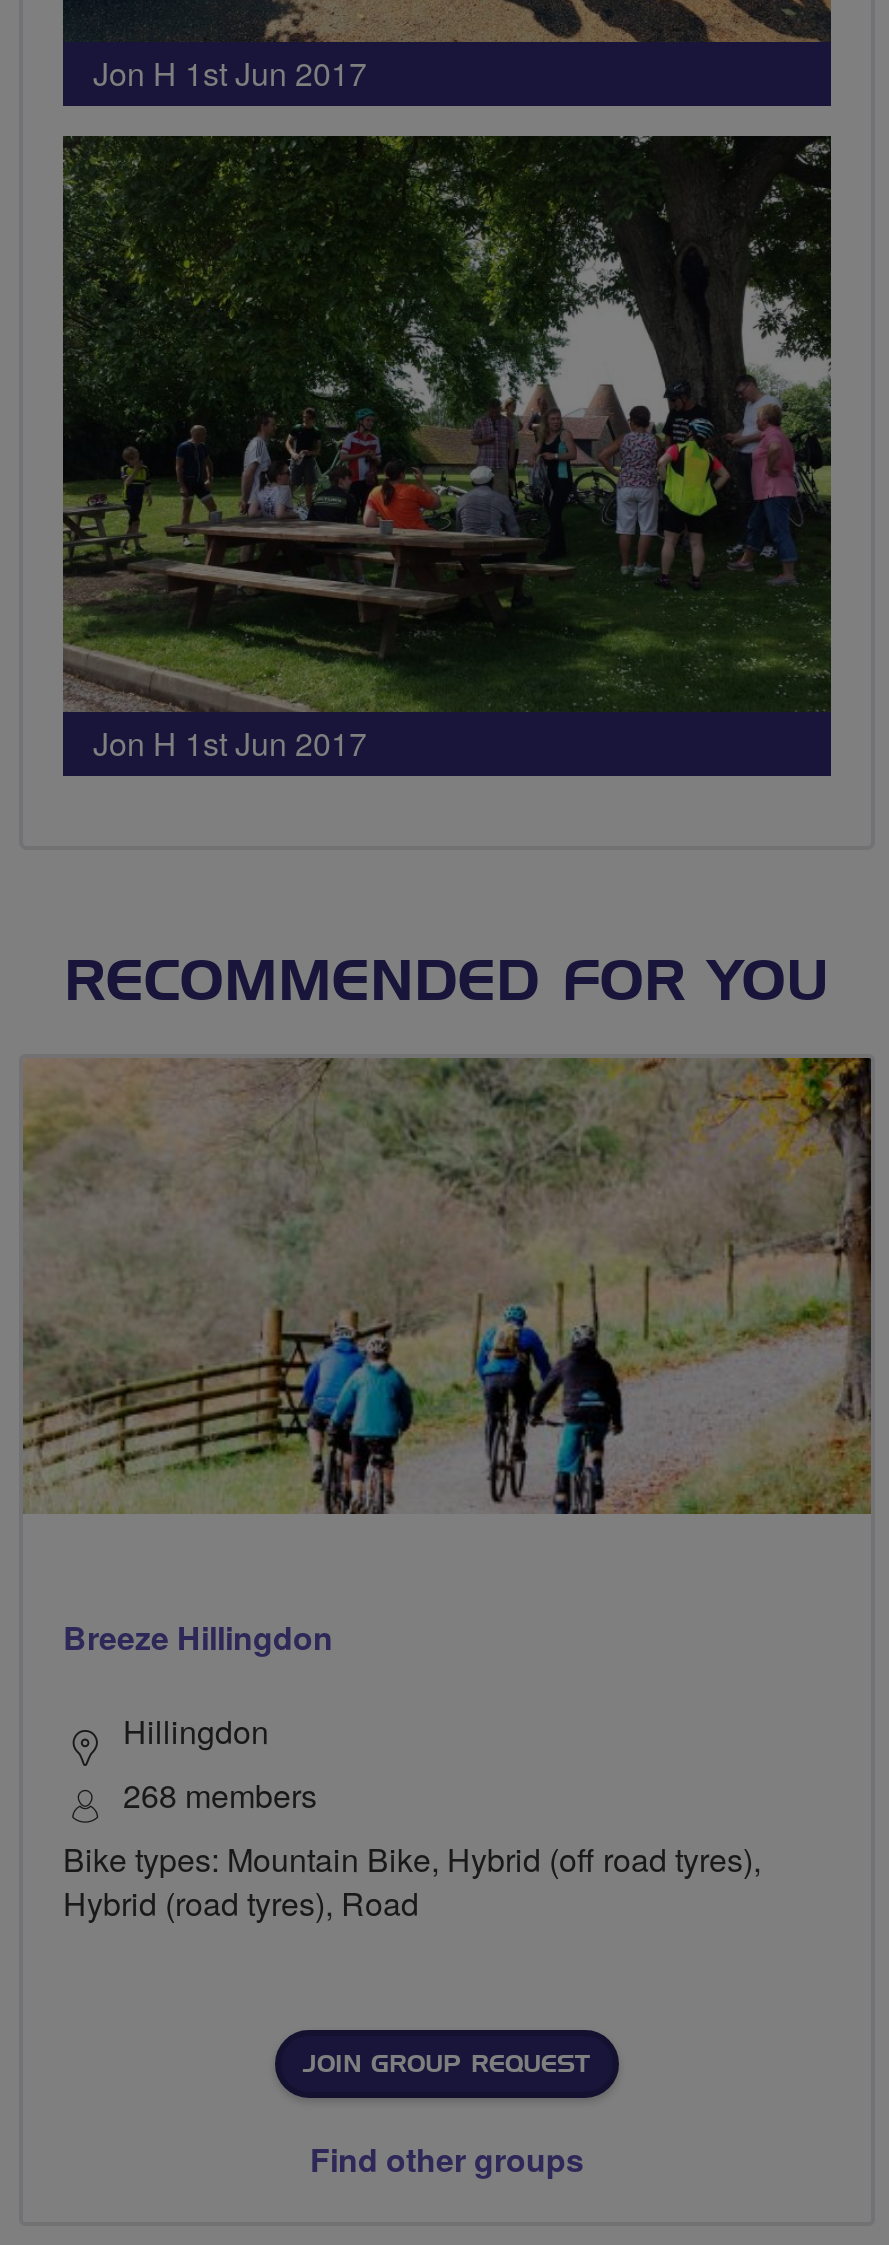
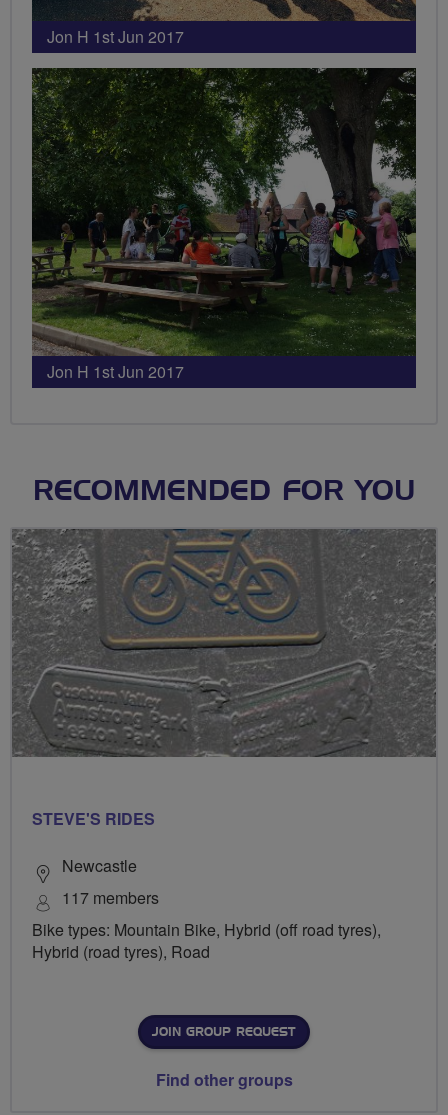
- [image]
+ [image]

- Breeze Hillingdon
+ STEVE'S RIDES

- Hillingdon
- 268 members
+ Newcastle
+ 117 members
